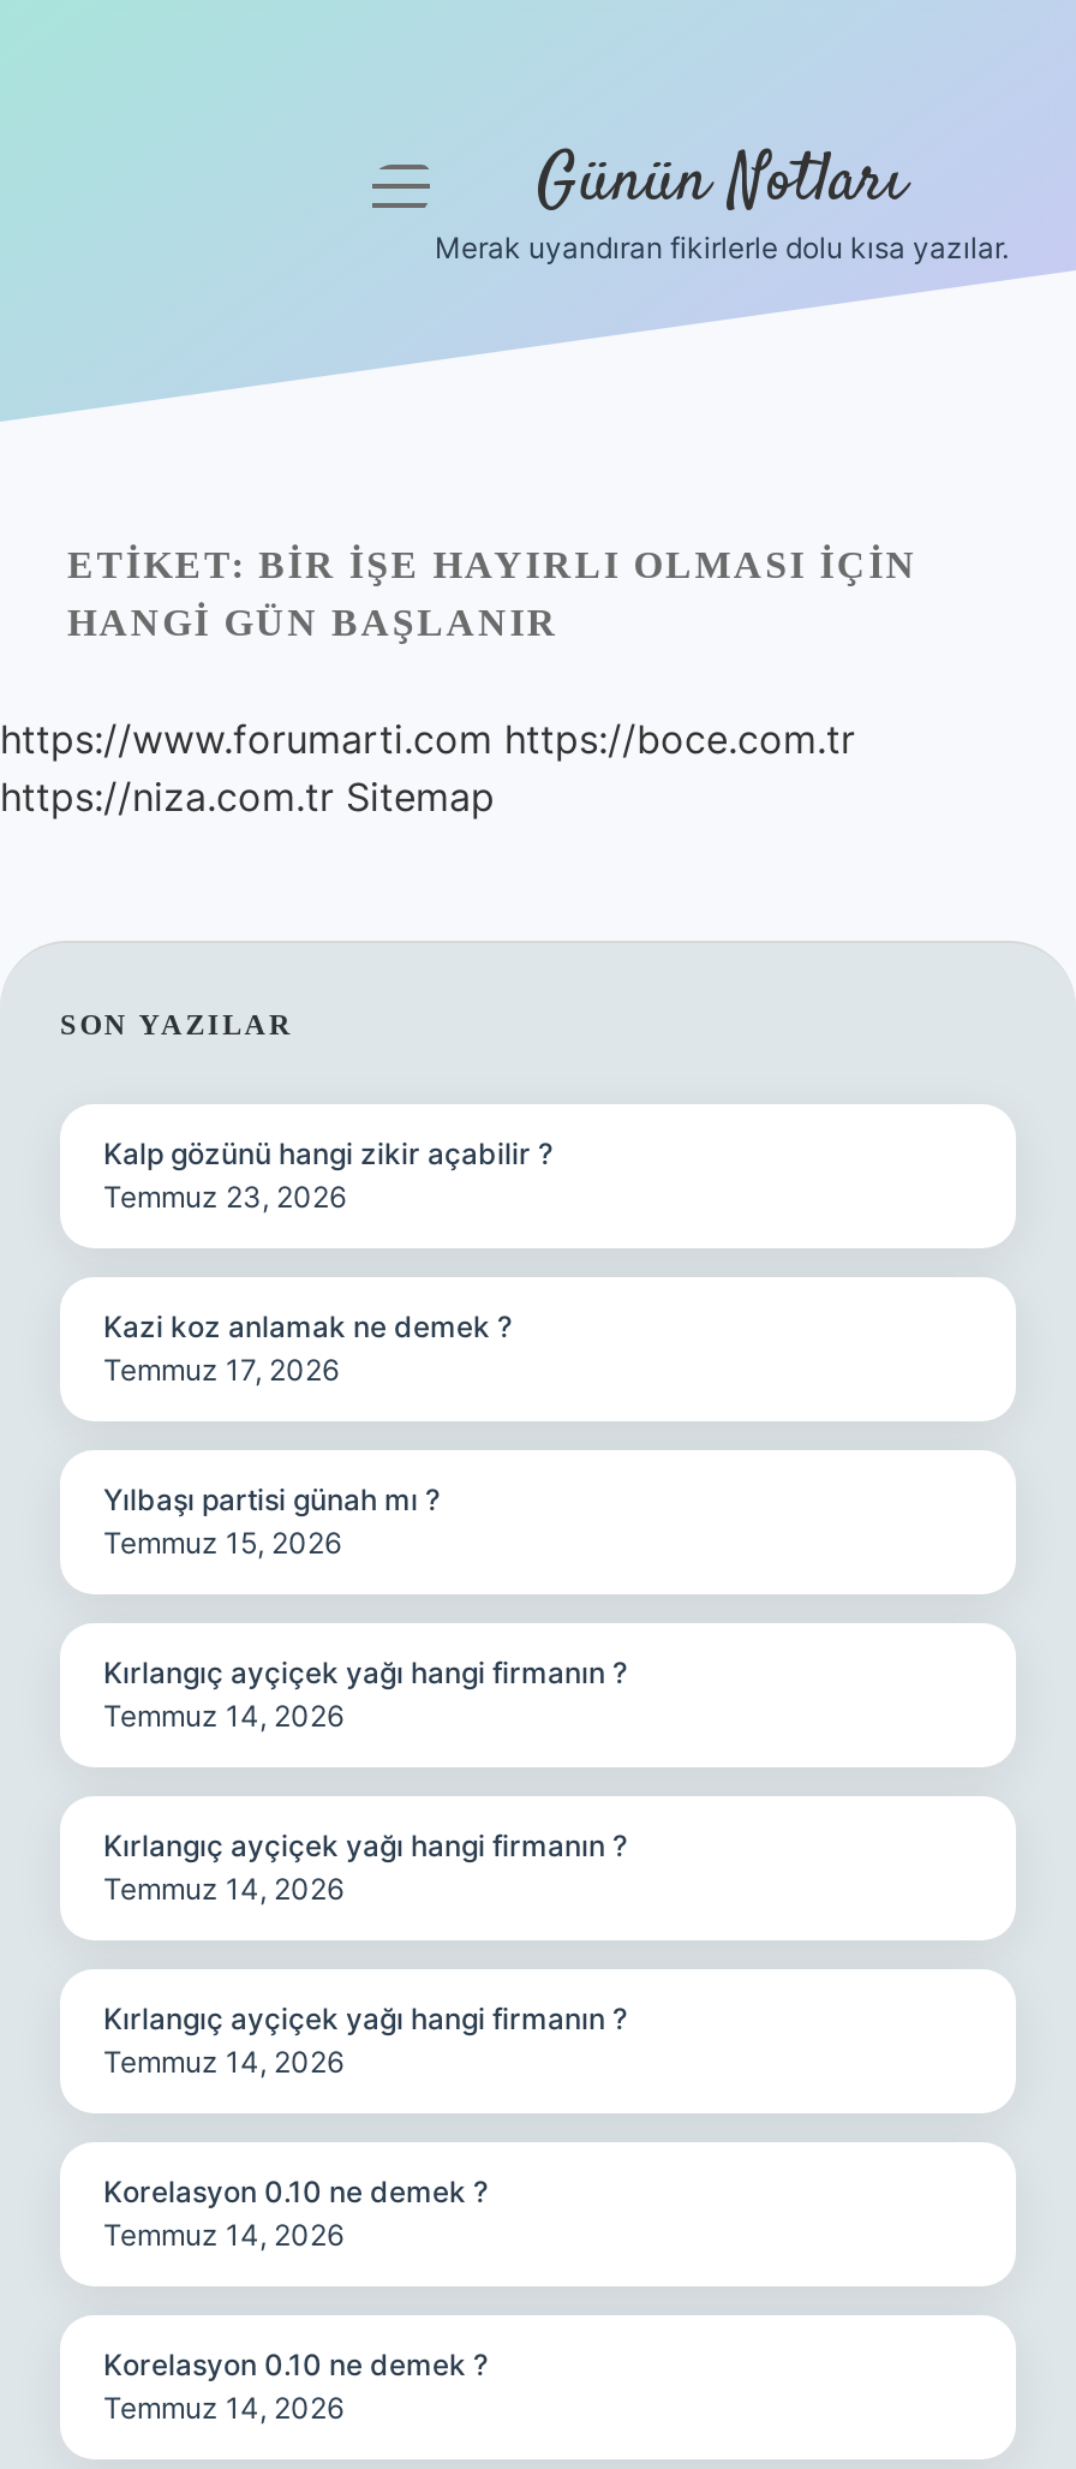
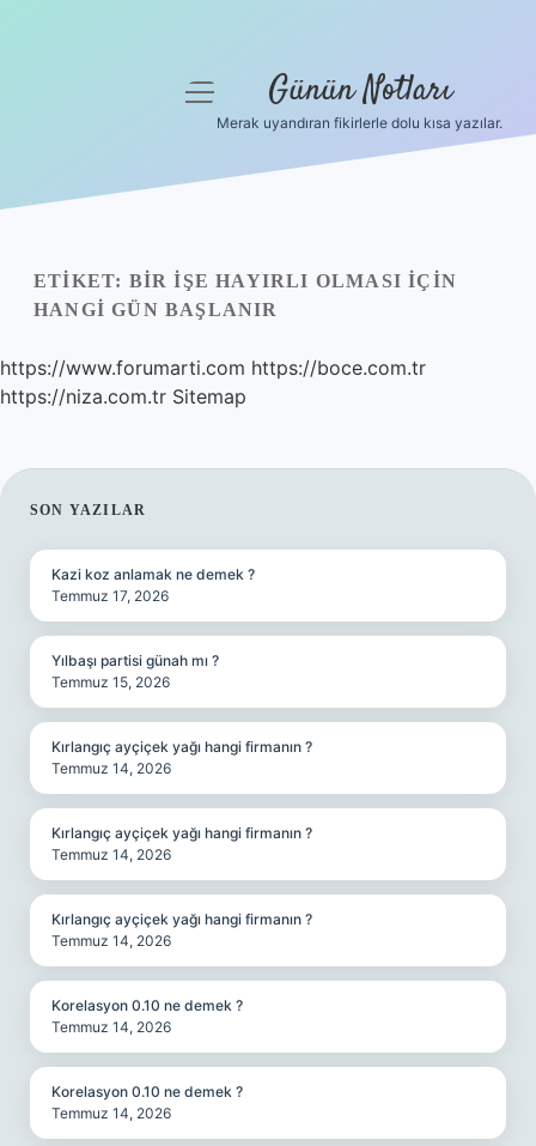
- Kalp gözünü hangi zikir açabilir ?
- Temmuz 23, 2026
